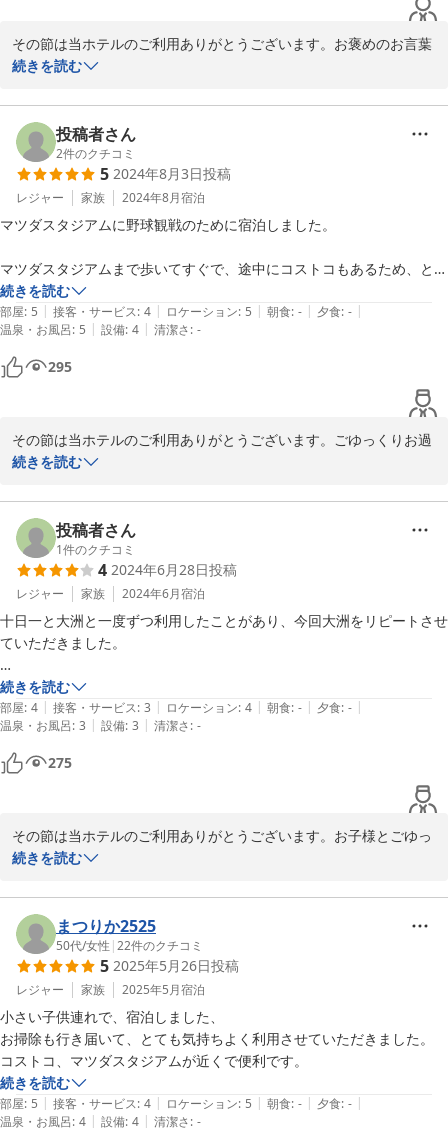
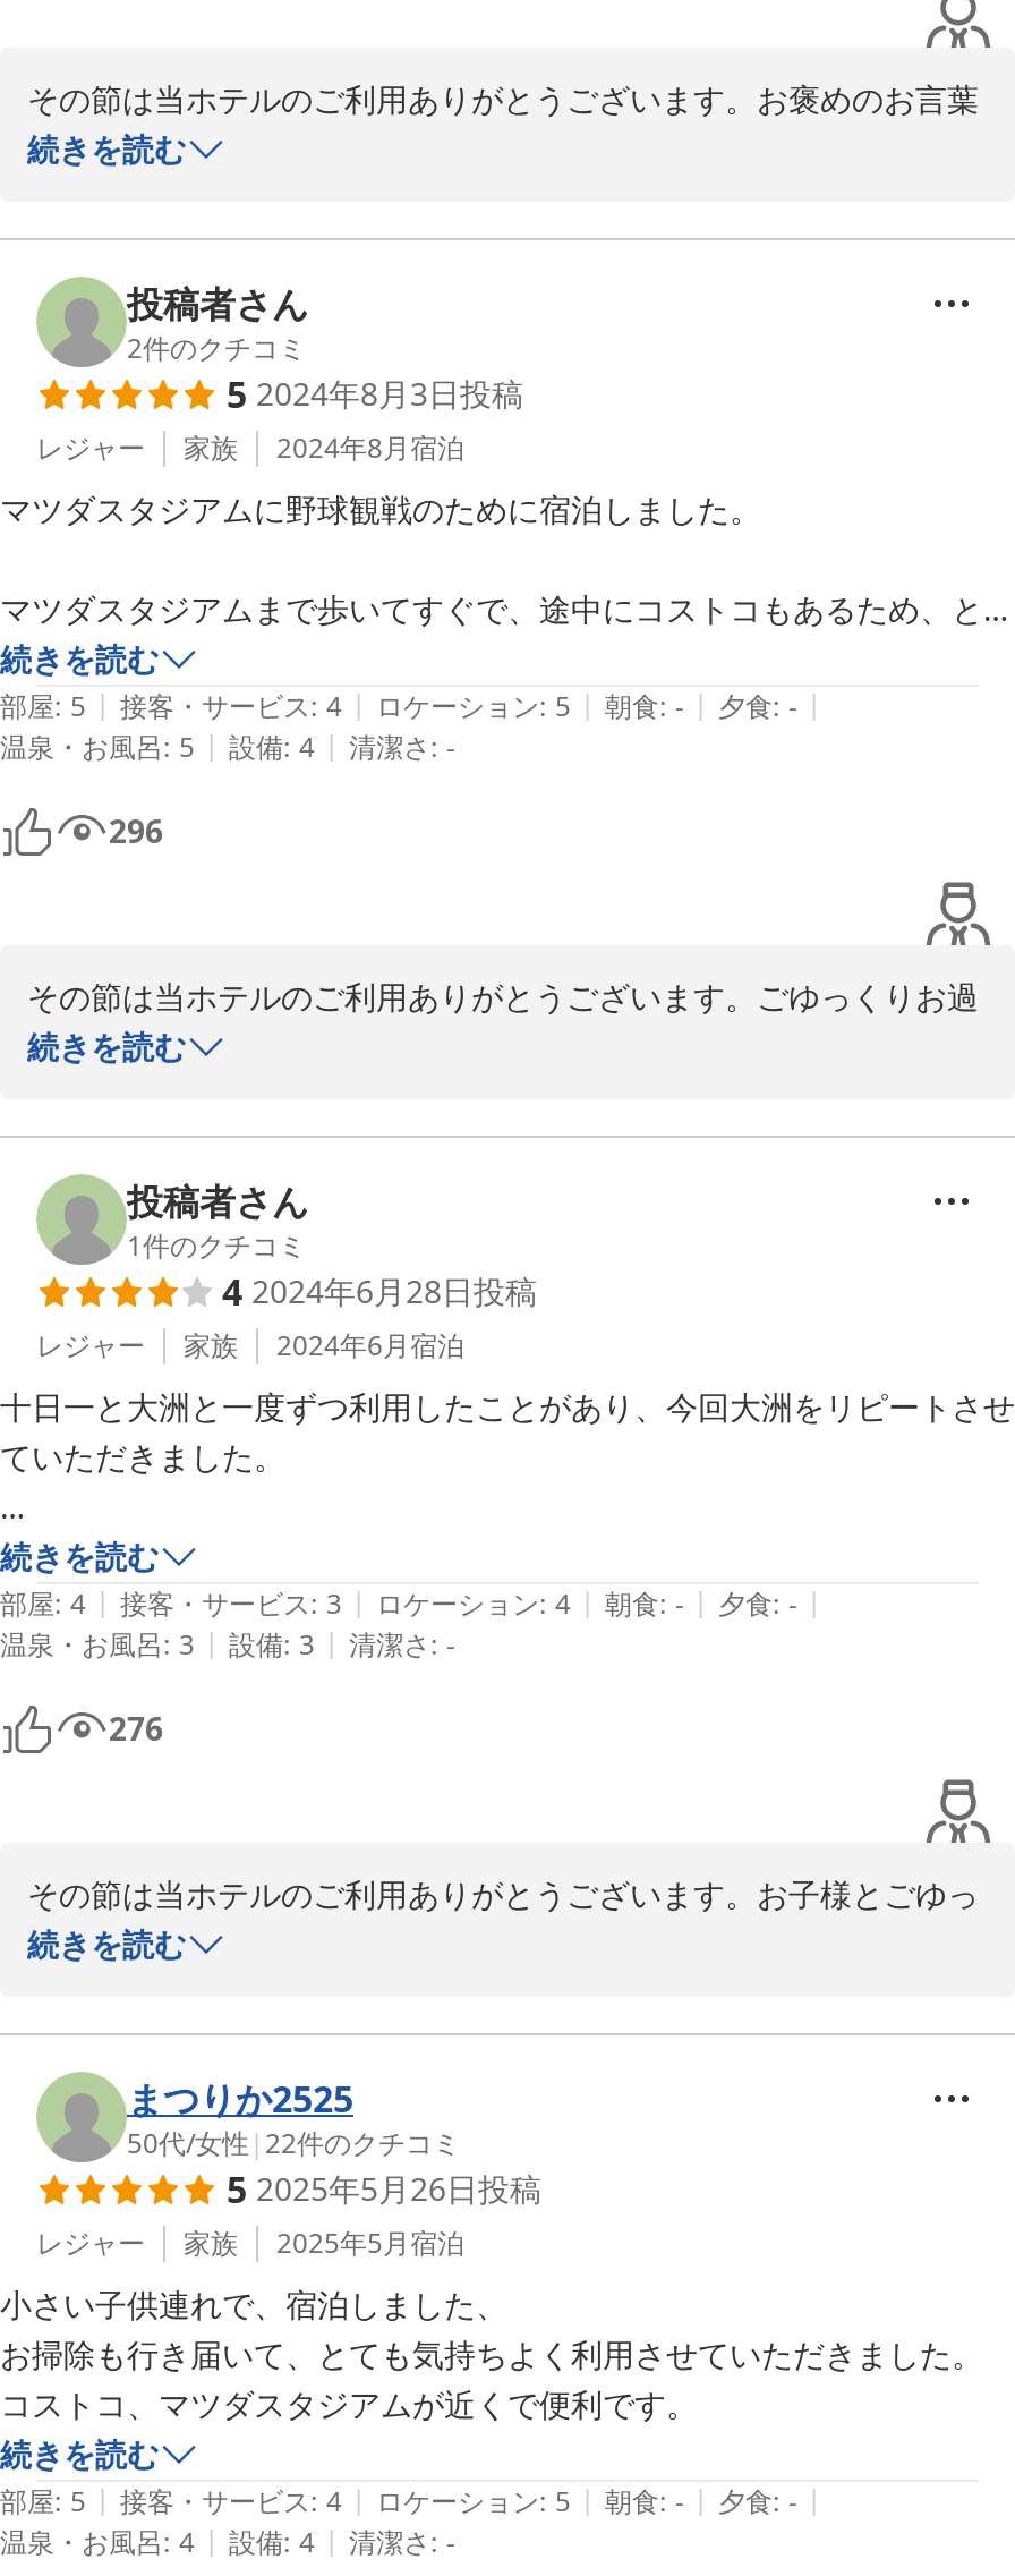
- 295
+ 296

- 275
+ 276
